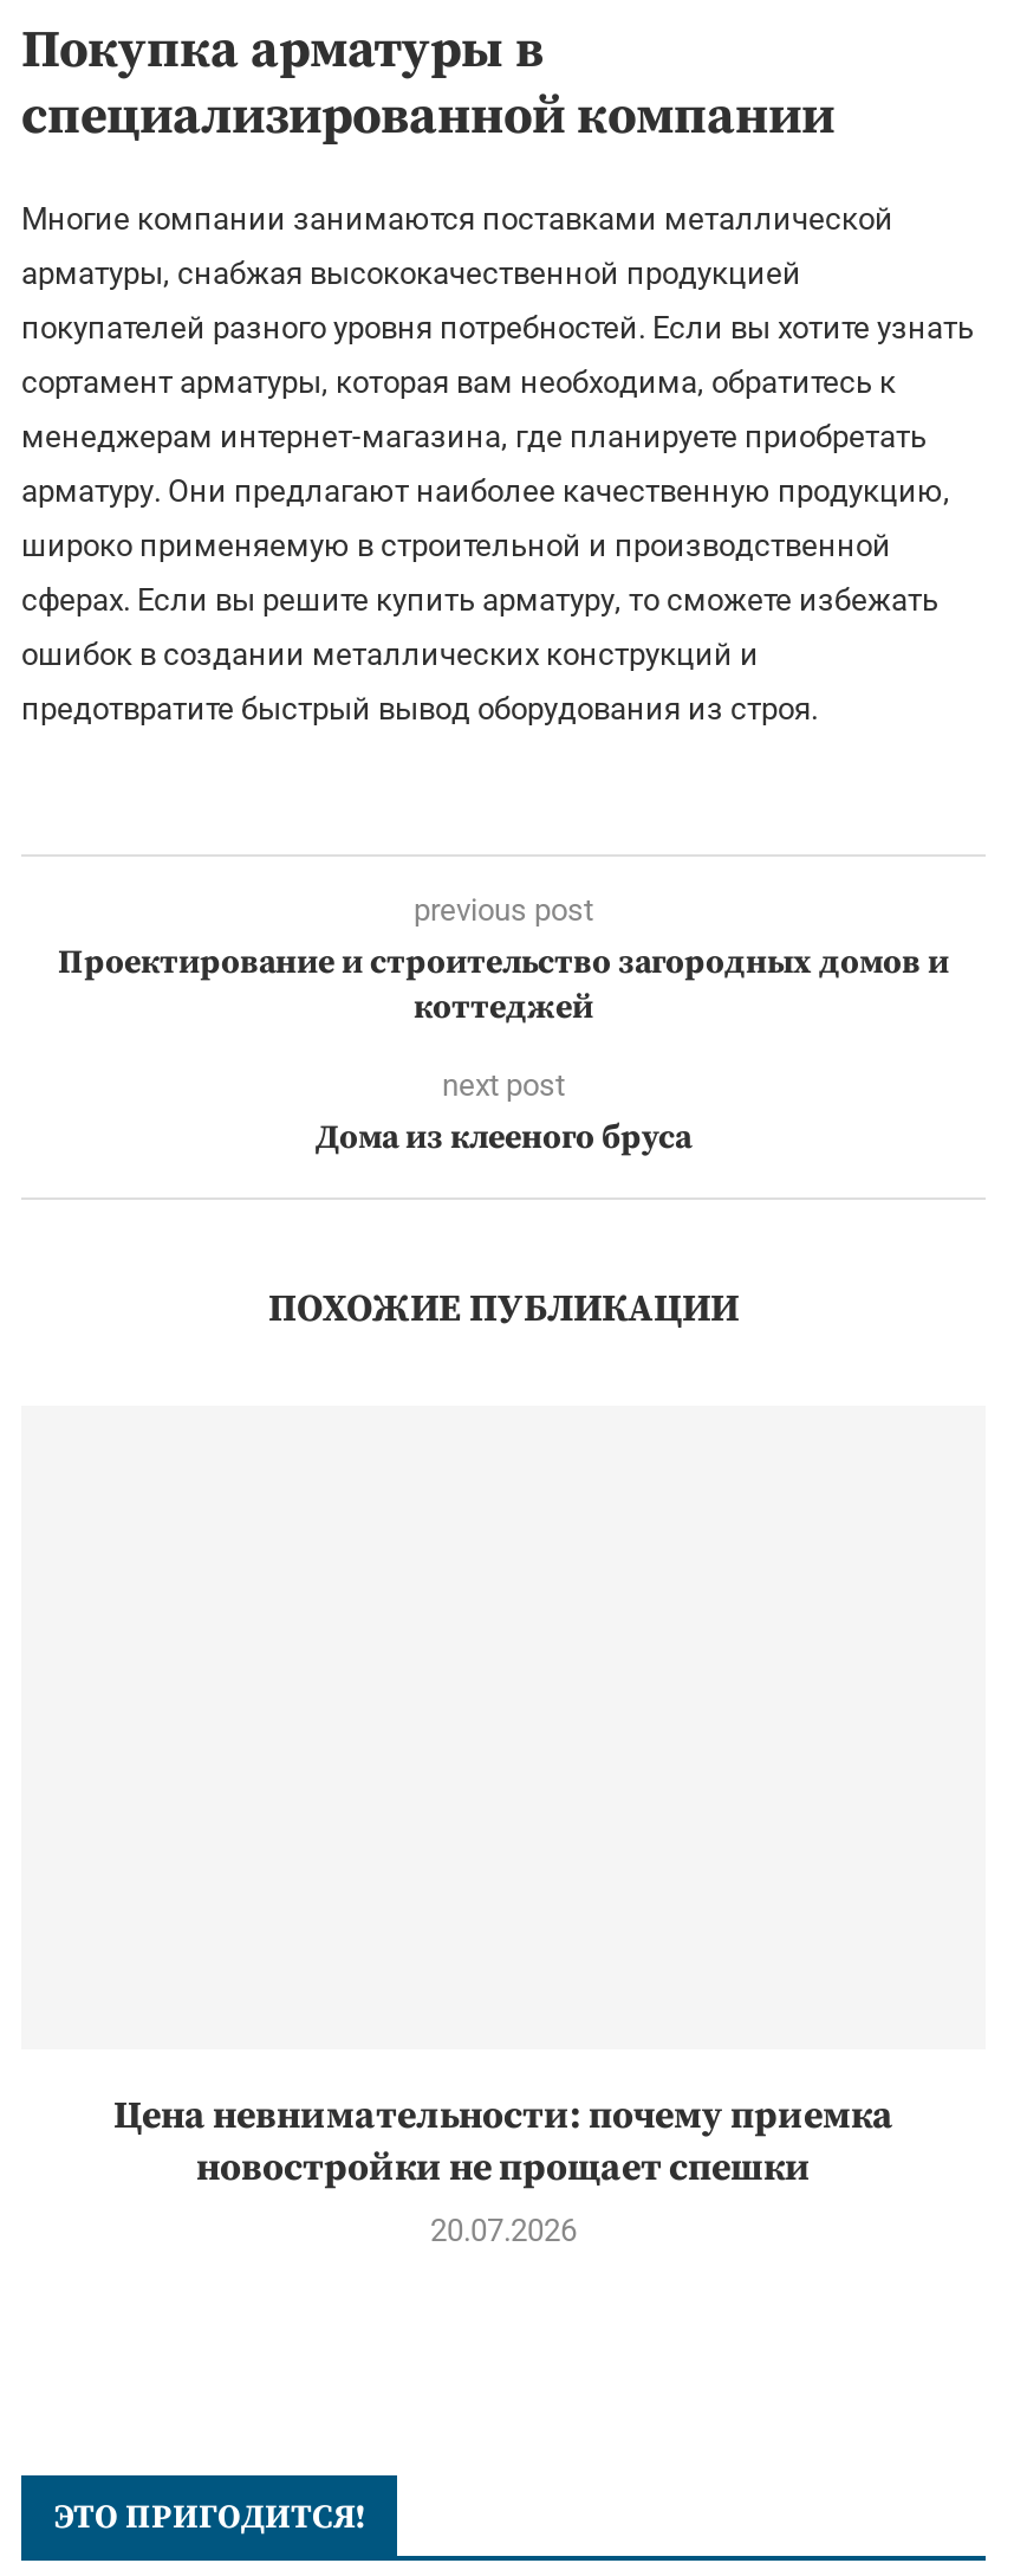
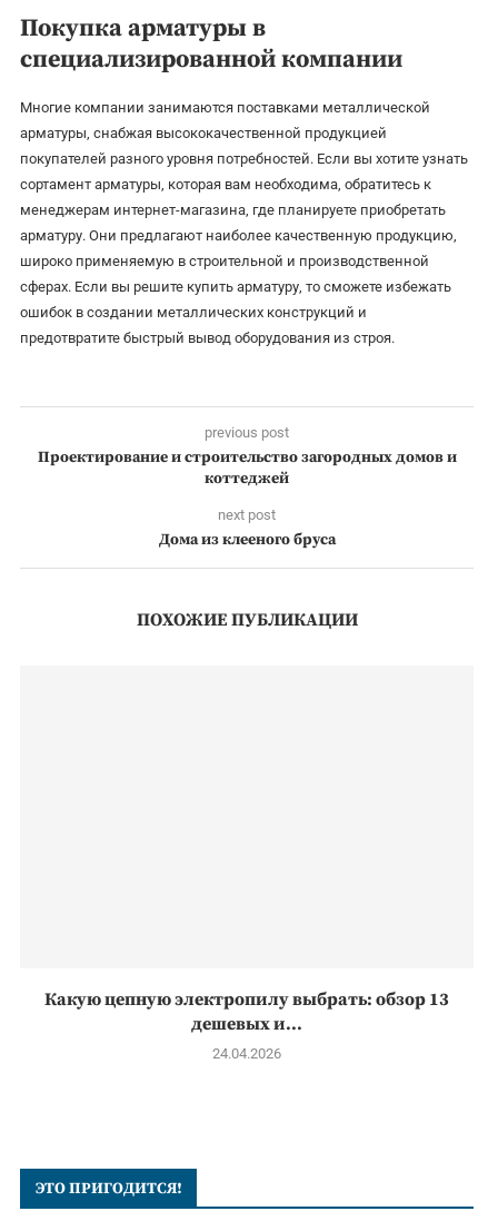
- Цена невнимательности: почему приемка
- новостройки не прощает спешки
- 20.07.2026
+ Какую цепную электропилу выбрать: обзор 13
+ дешевых и...
+ 24.04.2026
